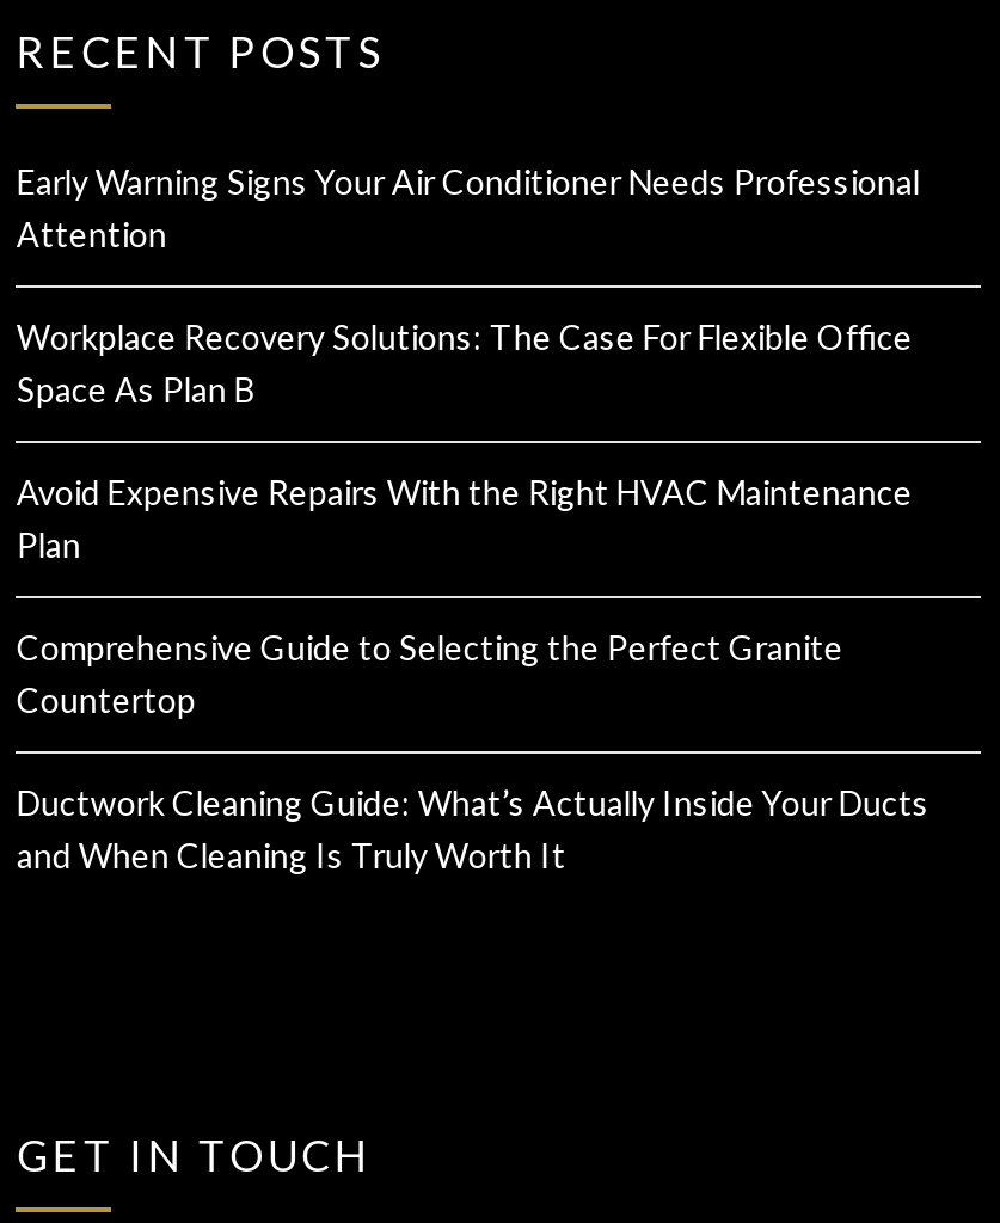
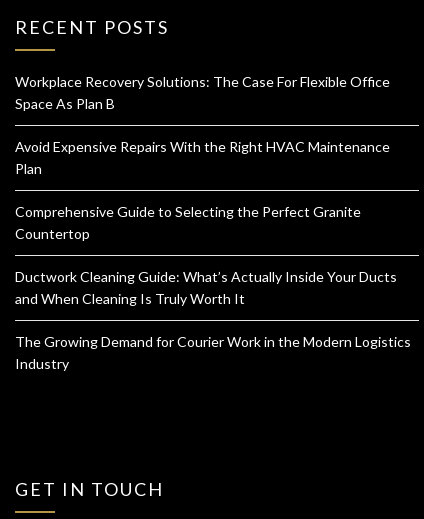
- Early Warning Signs Your Air Conditioner Needs Professional
- Attention

moved up: Workplace Recovery Solutions: The Case For Flexible Office | Space As Plan B | Avoid Expensive Repairs With the Right HVAC Maintenance | Plan | Comprehensive Guide to Selecting the Perfect Granite | Countertop | Ductwork Cleaning Guide: What’s Actually Inside Your Ducts | and When Cleaning Is Truly Worth It

+ The Growing Demand for Courier Work in the Modern Logistics
+ Industry
